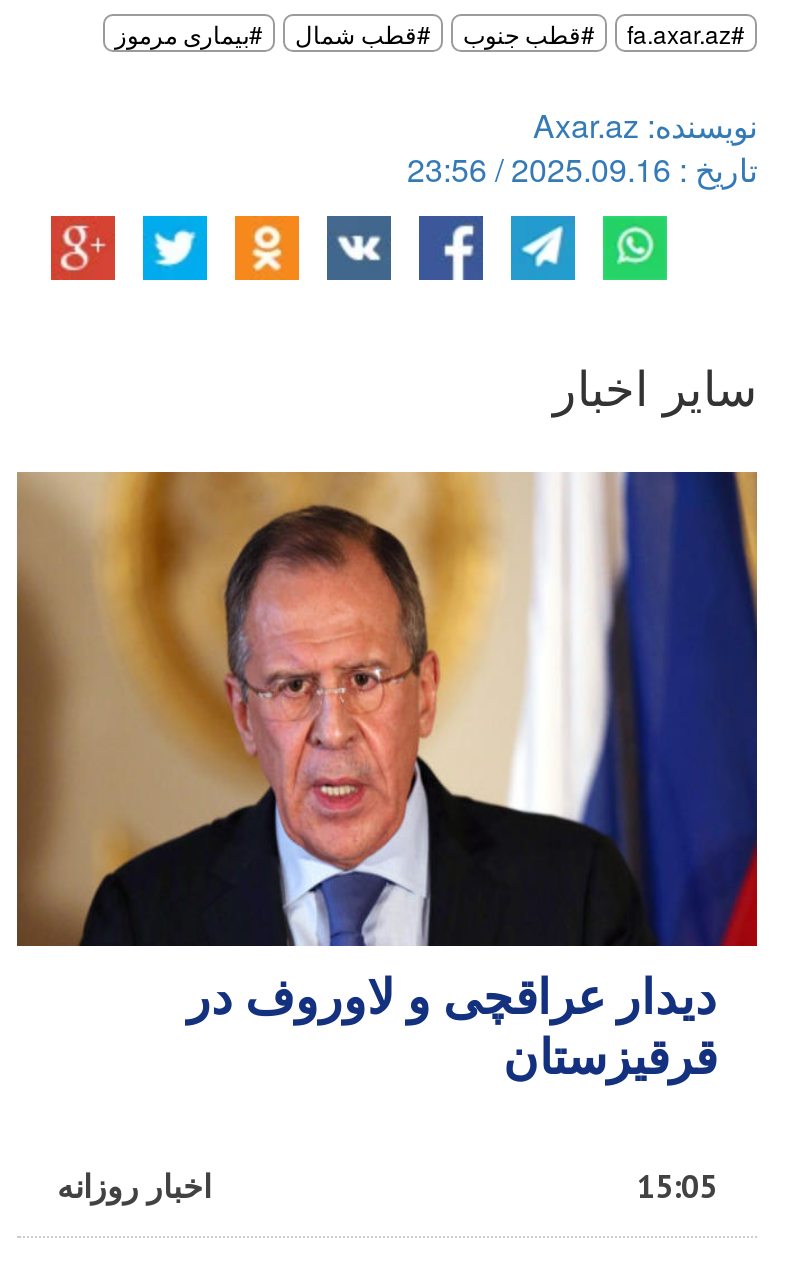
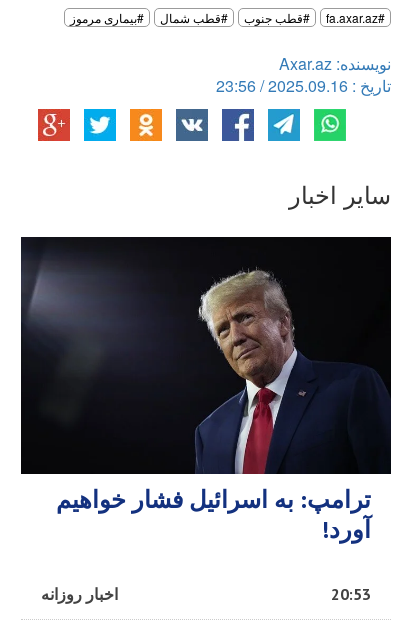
- [image]
- دیدار عراقچی و لاوروف در
- قرقیزستان
+ [image]
+ ترامپ: به اسرائیل فشار خواهیم
+ آورد!

- 15:05
+ 20:53
